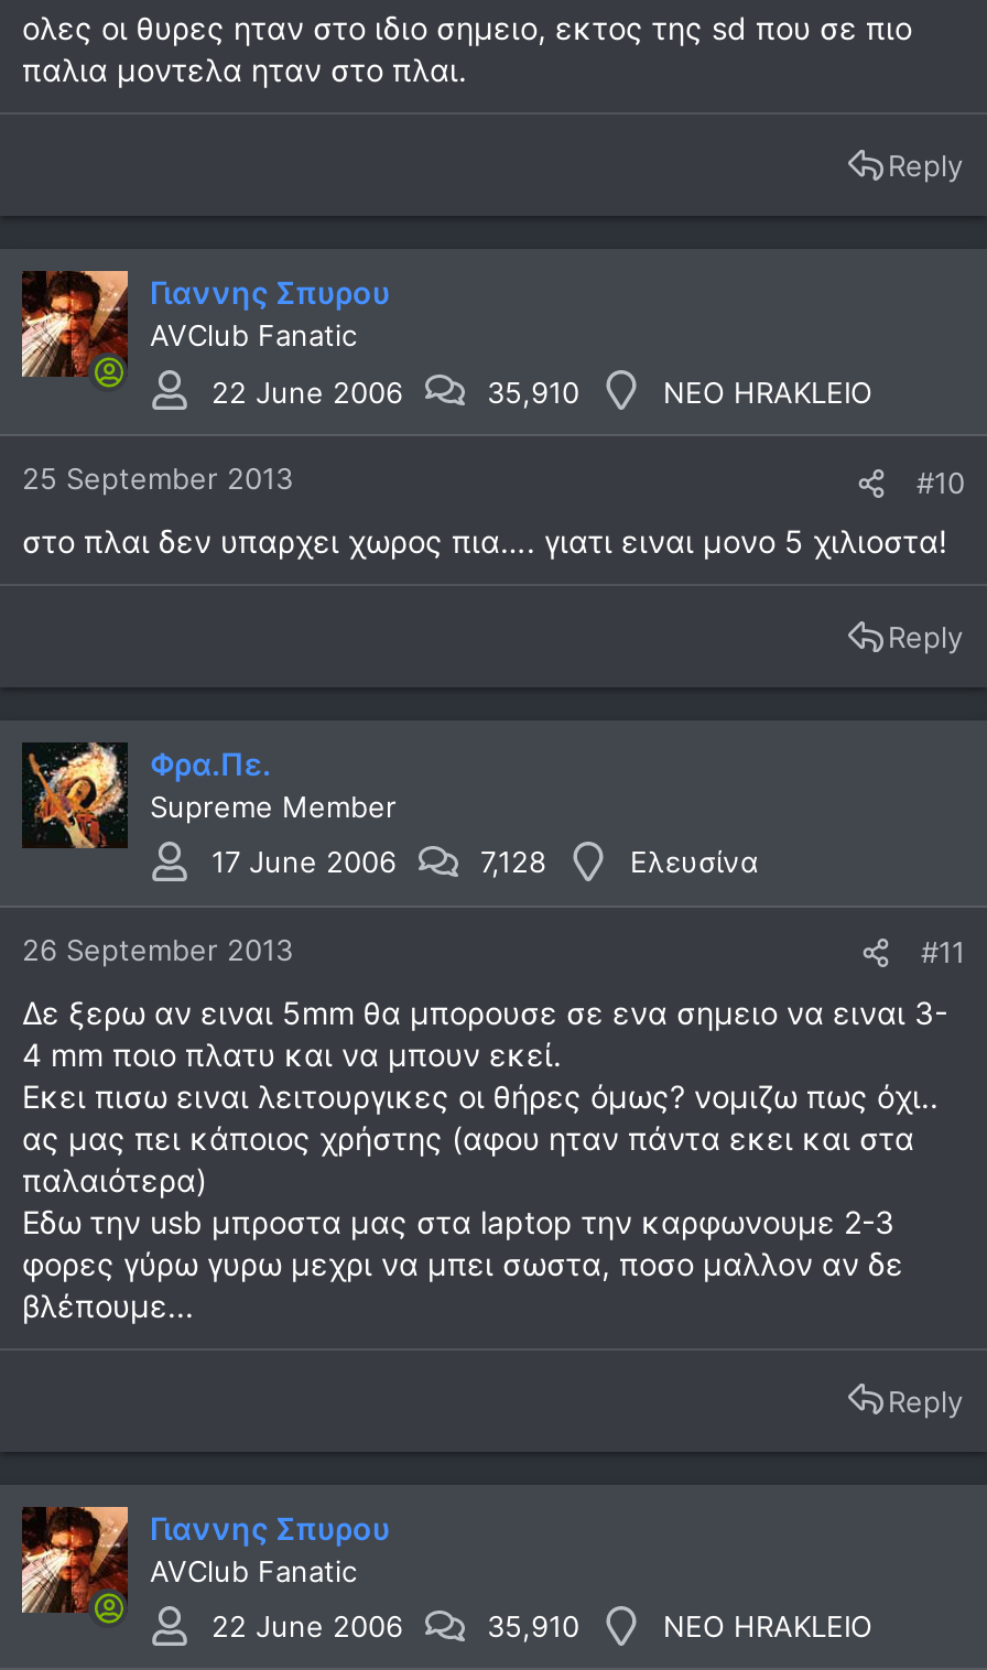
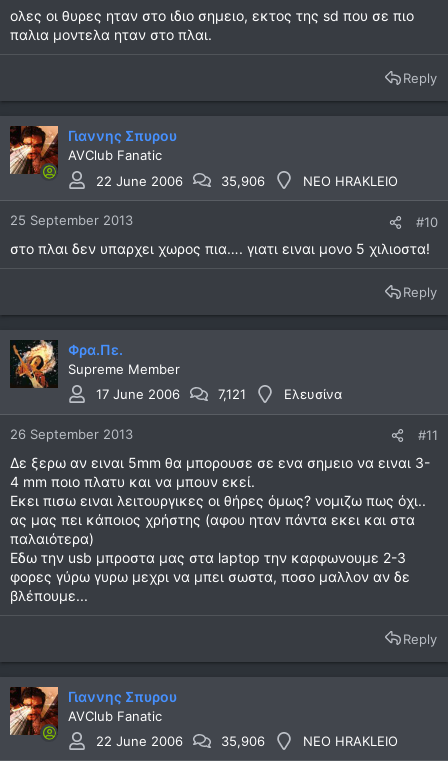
- 35,910
+ 35,906

- 7,128
+ 7,121

- 35,910
+ 35,906
